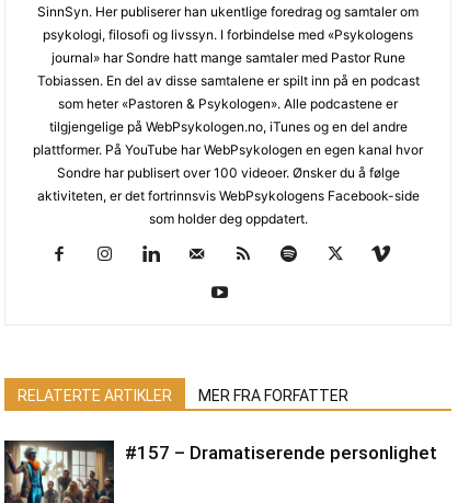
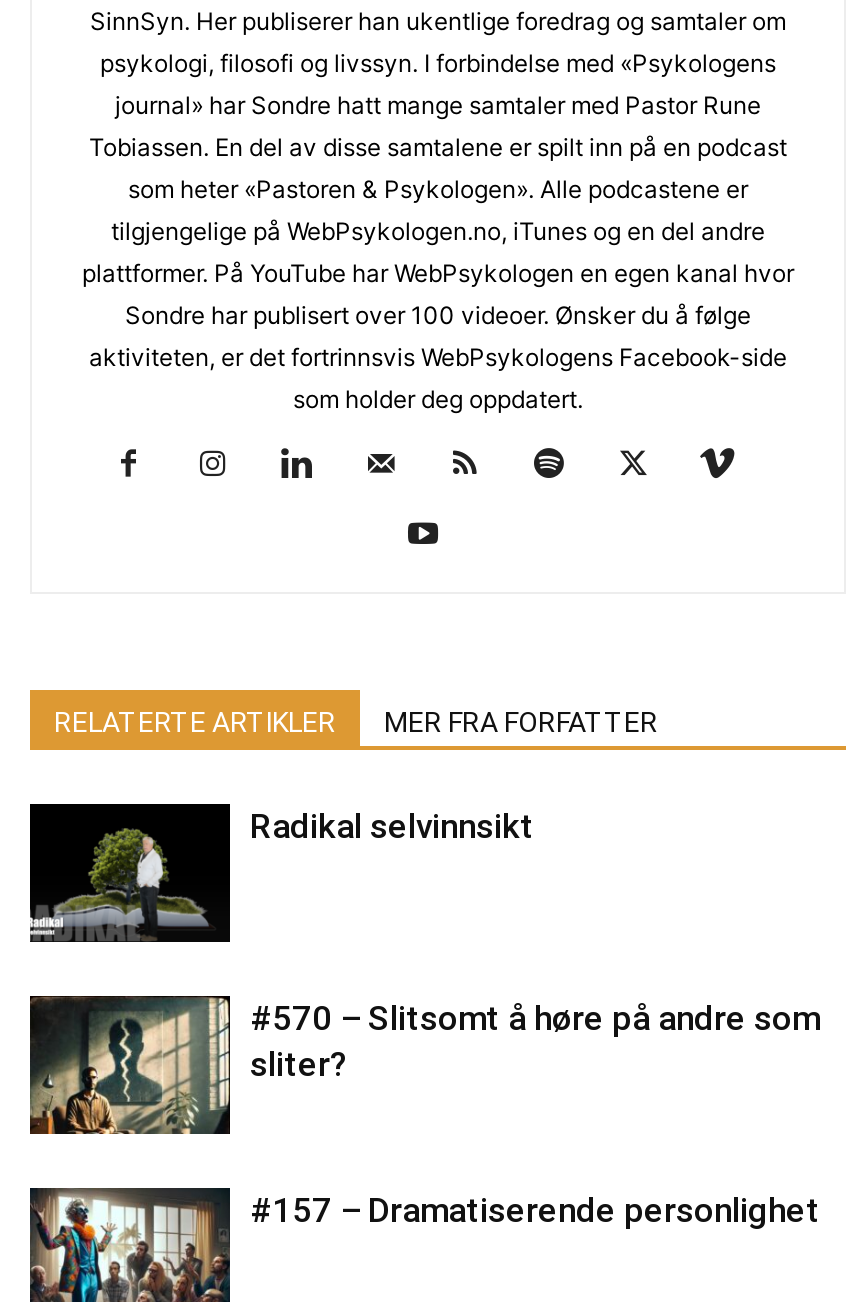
+ [image]
+ Radikal selvinnsikt

+ [image]
+ #570 – Slitsomt å høre på andre som
+ sliter?
